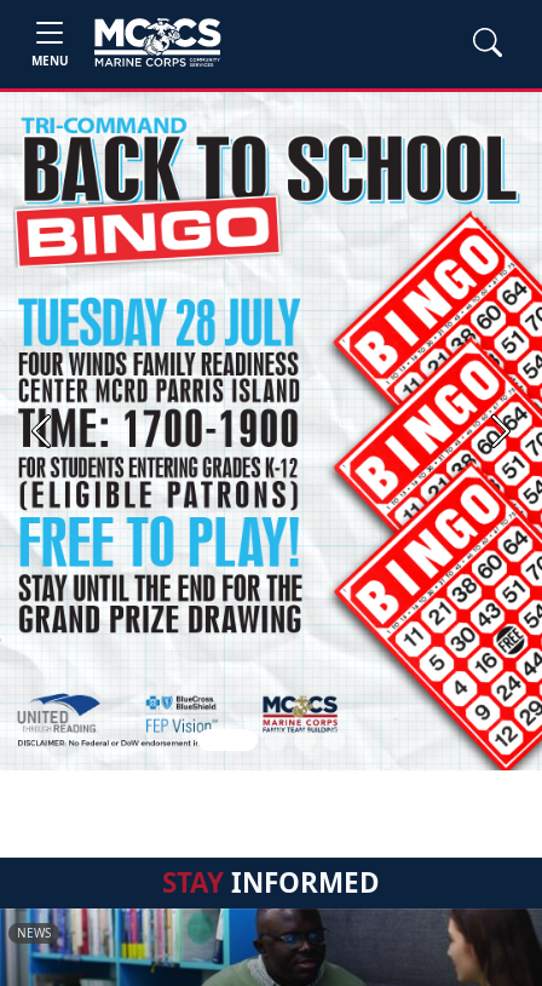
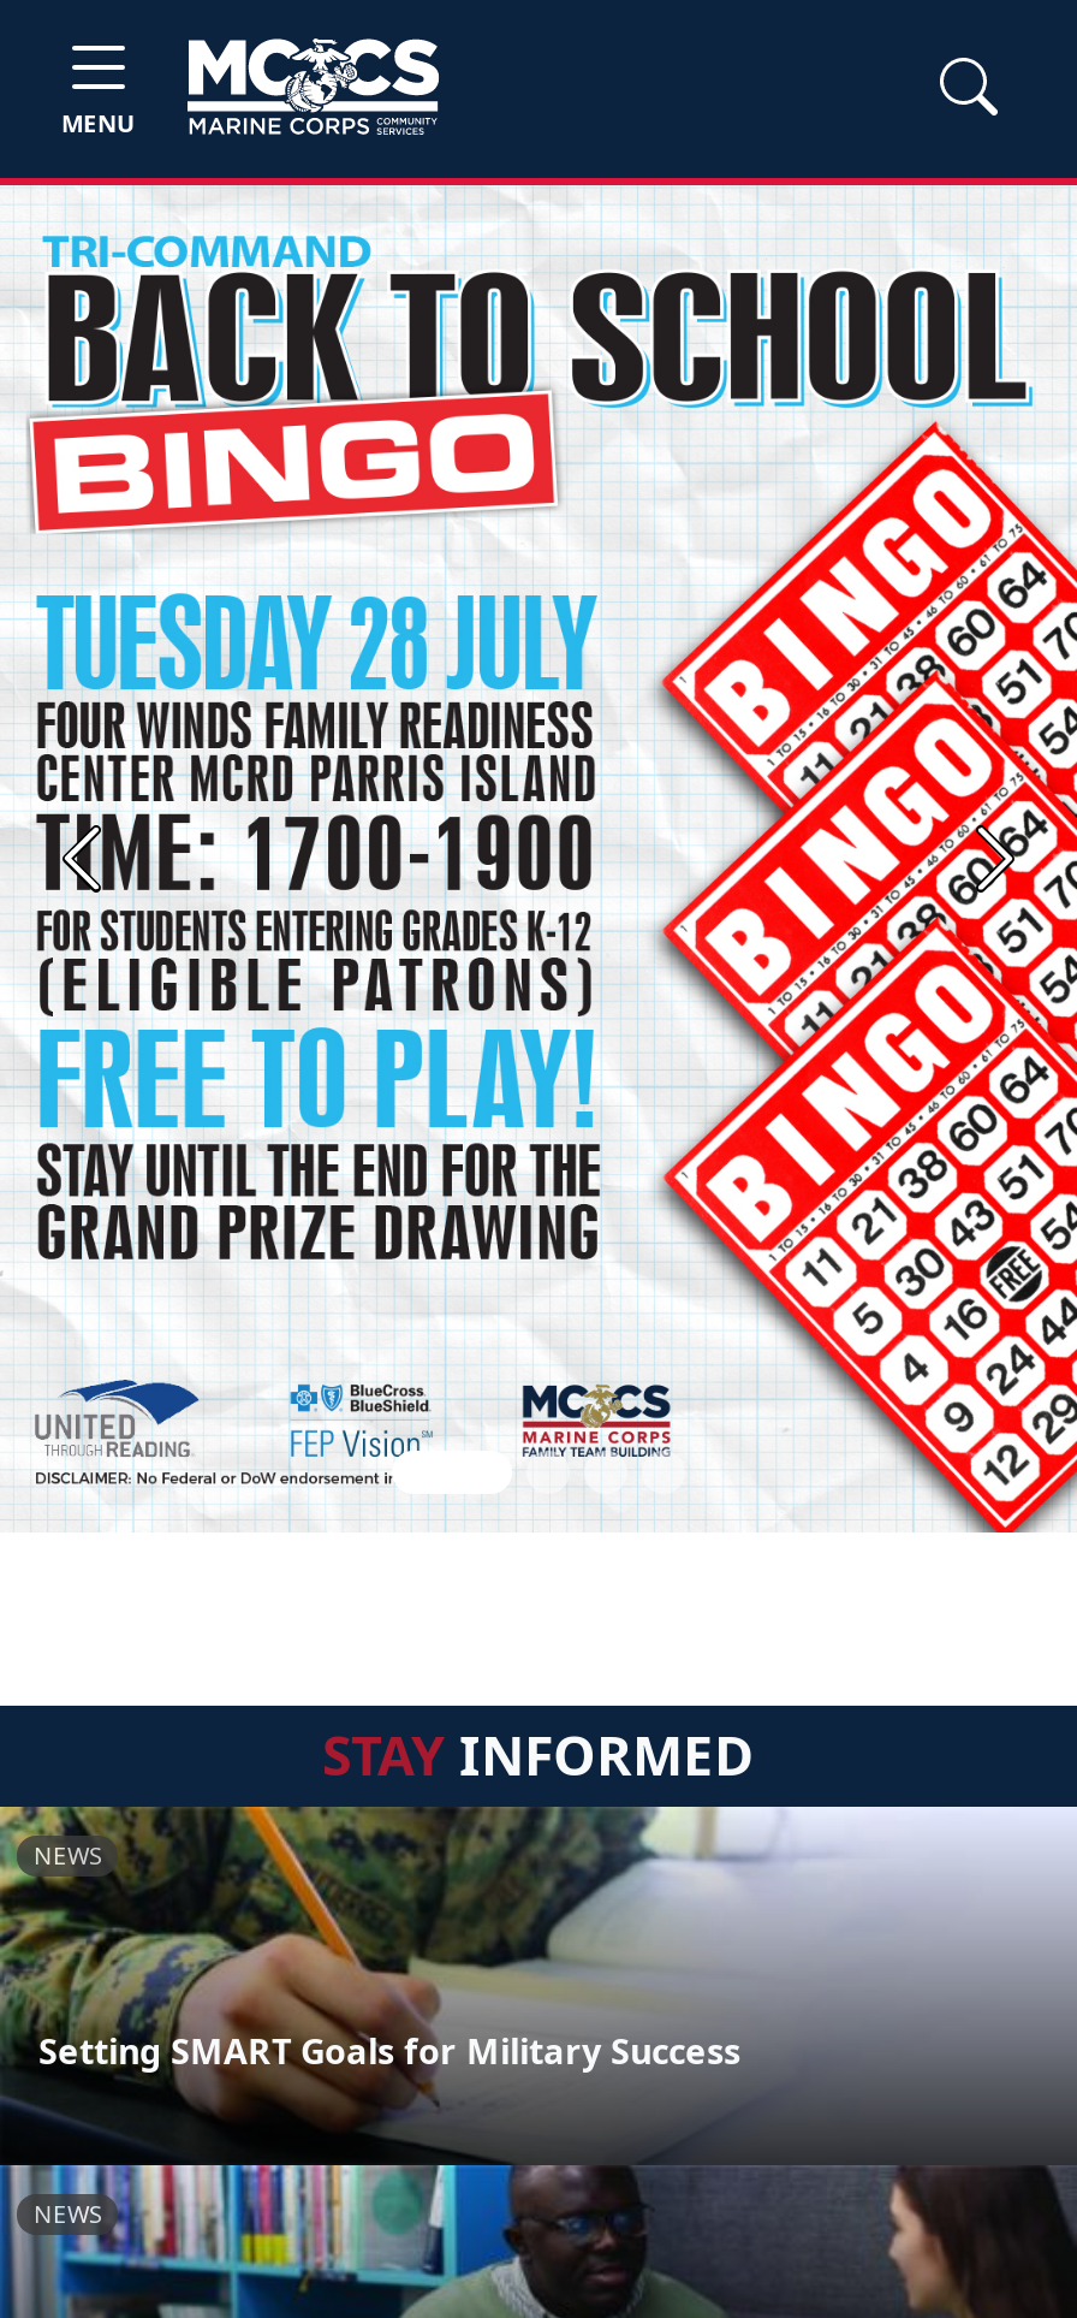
+ [image]
+ NEWS

+ Setting SMART Goals for Military Success
